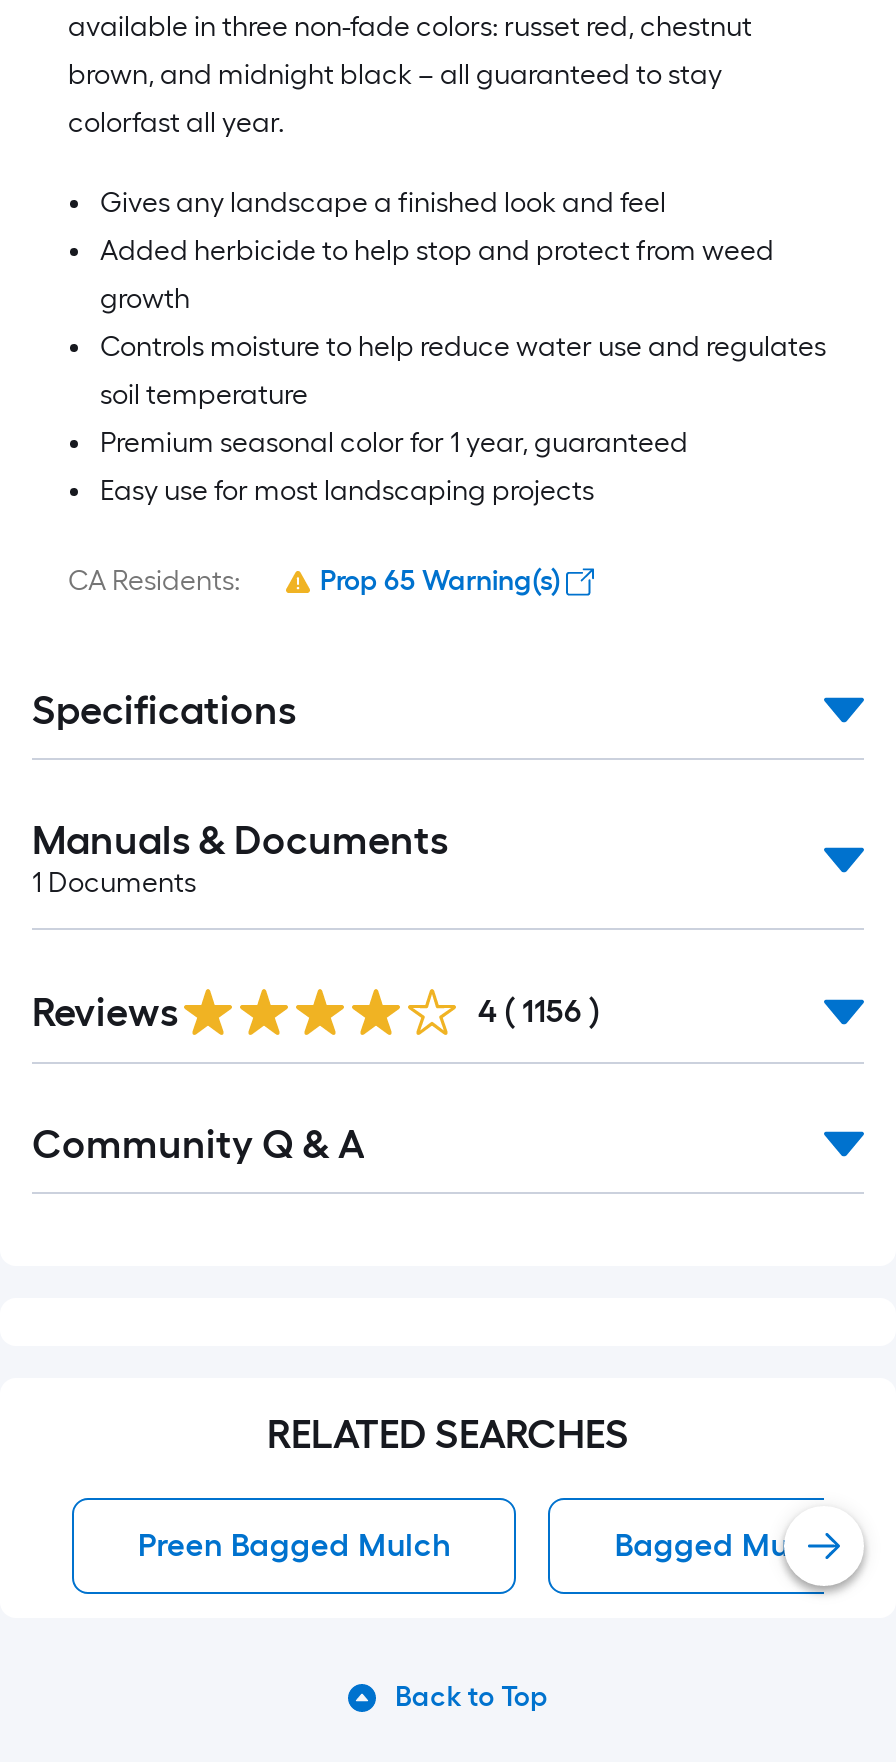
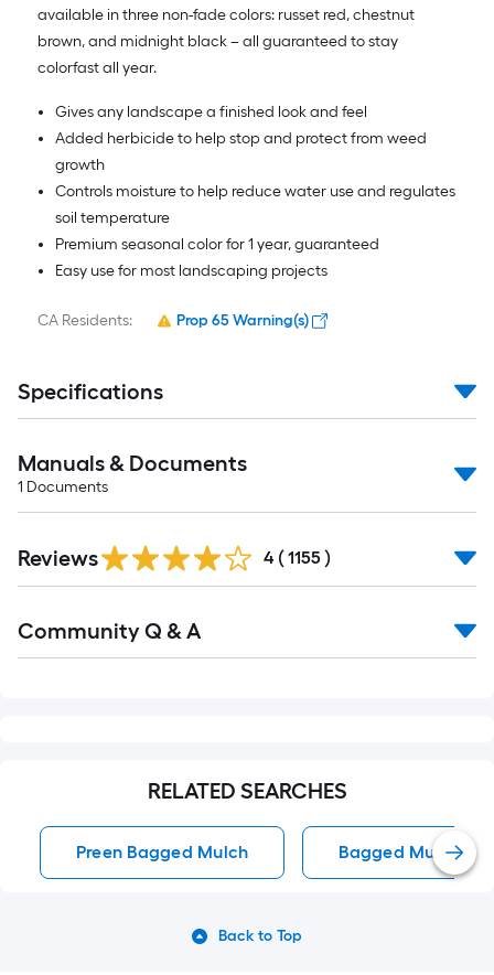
- 4 ( 1156 )
+ 4 ( 1155 )
